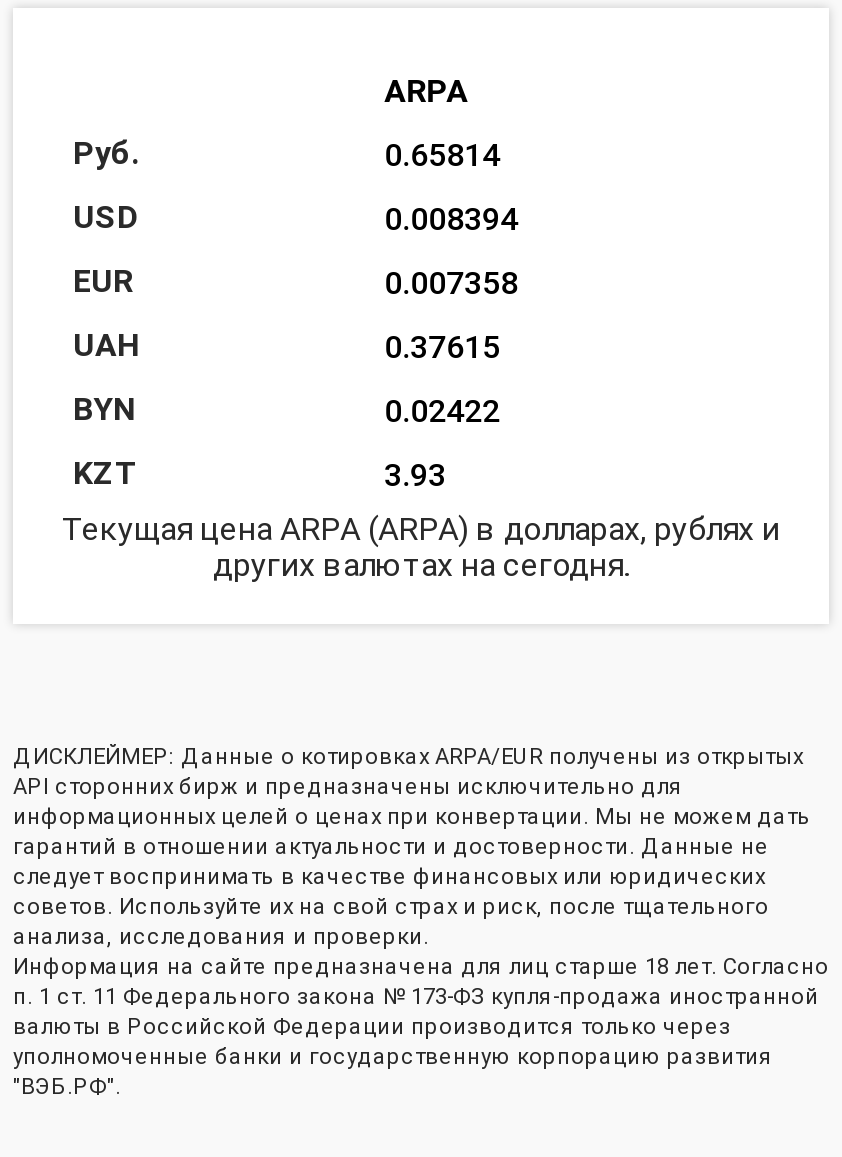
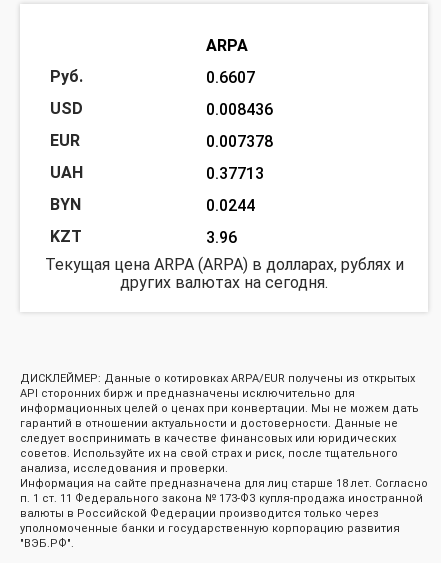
- 0.65814
+ 0.6607

- 0.008394
+ 0.008436

- 0.007358
+ 0.007378

- 0.37615
+ 0.37713

- 0.02422
+ 0.0244

- 3.93
+ 3.96
